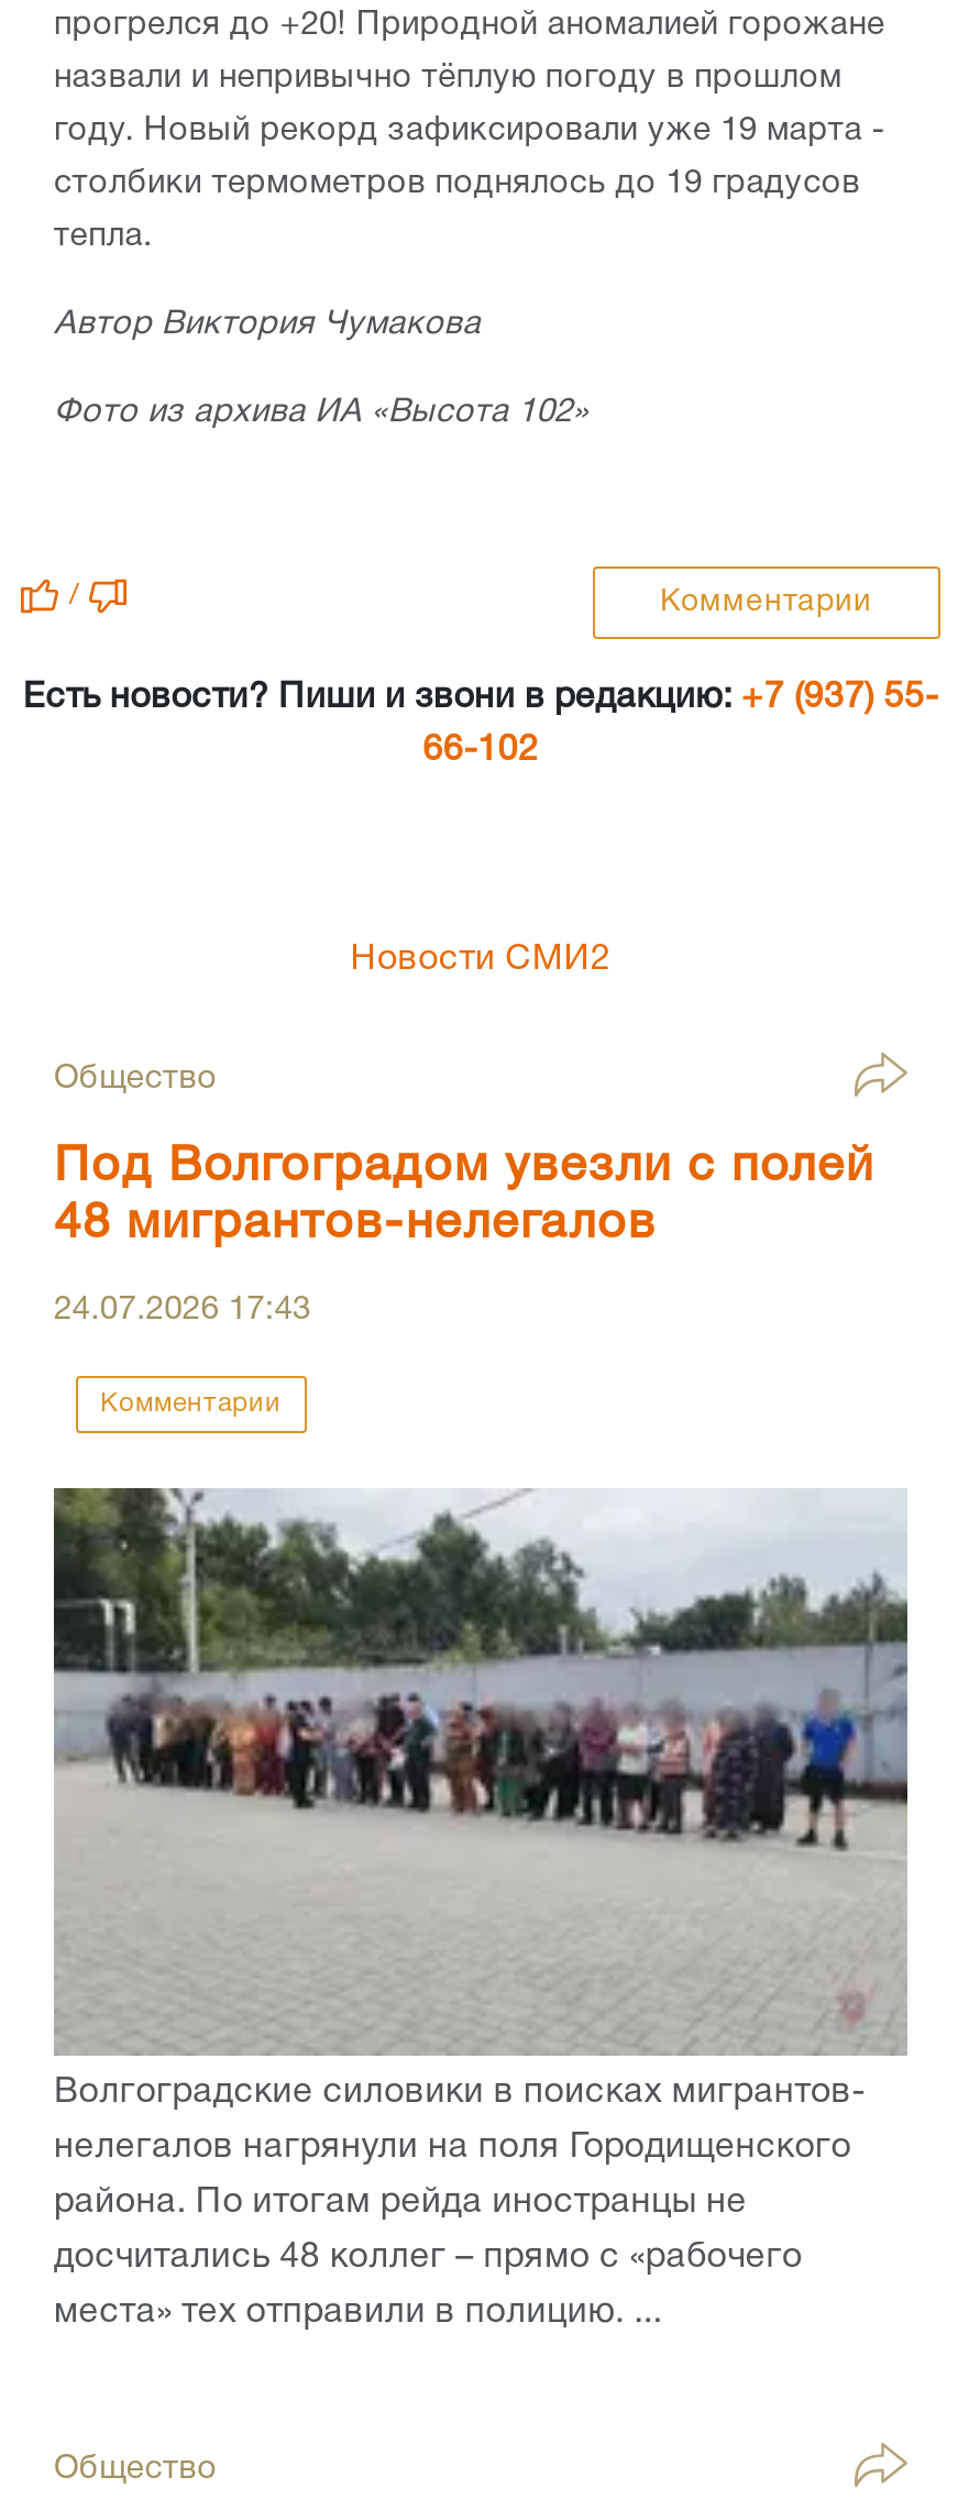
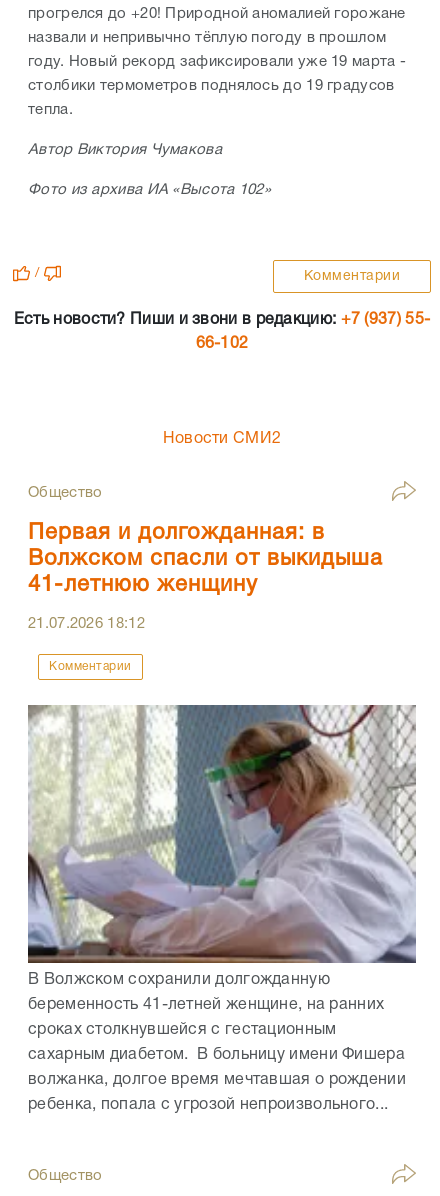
- Под Волгоградом увезли с полей
- 48 мигрантов-нелегалов
+ Первая и долгожданная: в
+ Волжском спасли от выкидыша
+ 41-летнюю женщину

- 24.07.2026 17:43
+ 21.07.2026 18:12

- [image]
- Волгоградские силовики в поисках мигрантов-
- нелегалов нагрянули на поля Городищенского
- района. По итогам рейда иностранцы не
- досчитались 48 коллег – прямо с «рабочего
- места» тех отправили в полицию. ...
+ [image]
+ В Волжском сохранили долгожданную
+ беременность 41-летней женщине, на ранних
+ сроках столкнувшейся с гестационным
+ сахарным диабетом. В больницу имени Фишера
+ волжанка, долгое время мечтавшая о рождении
+ ребенка, попала с угрозой непроизвольного...
